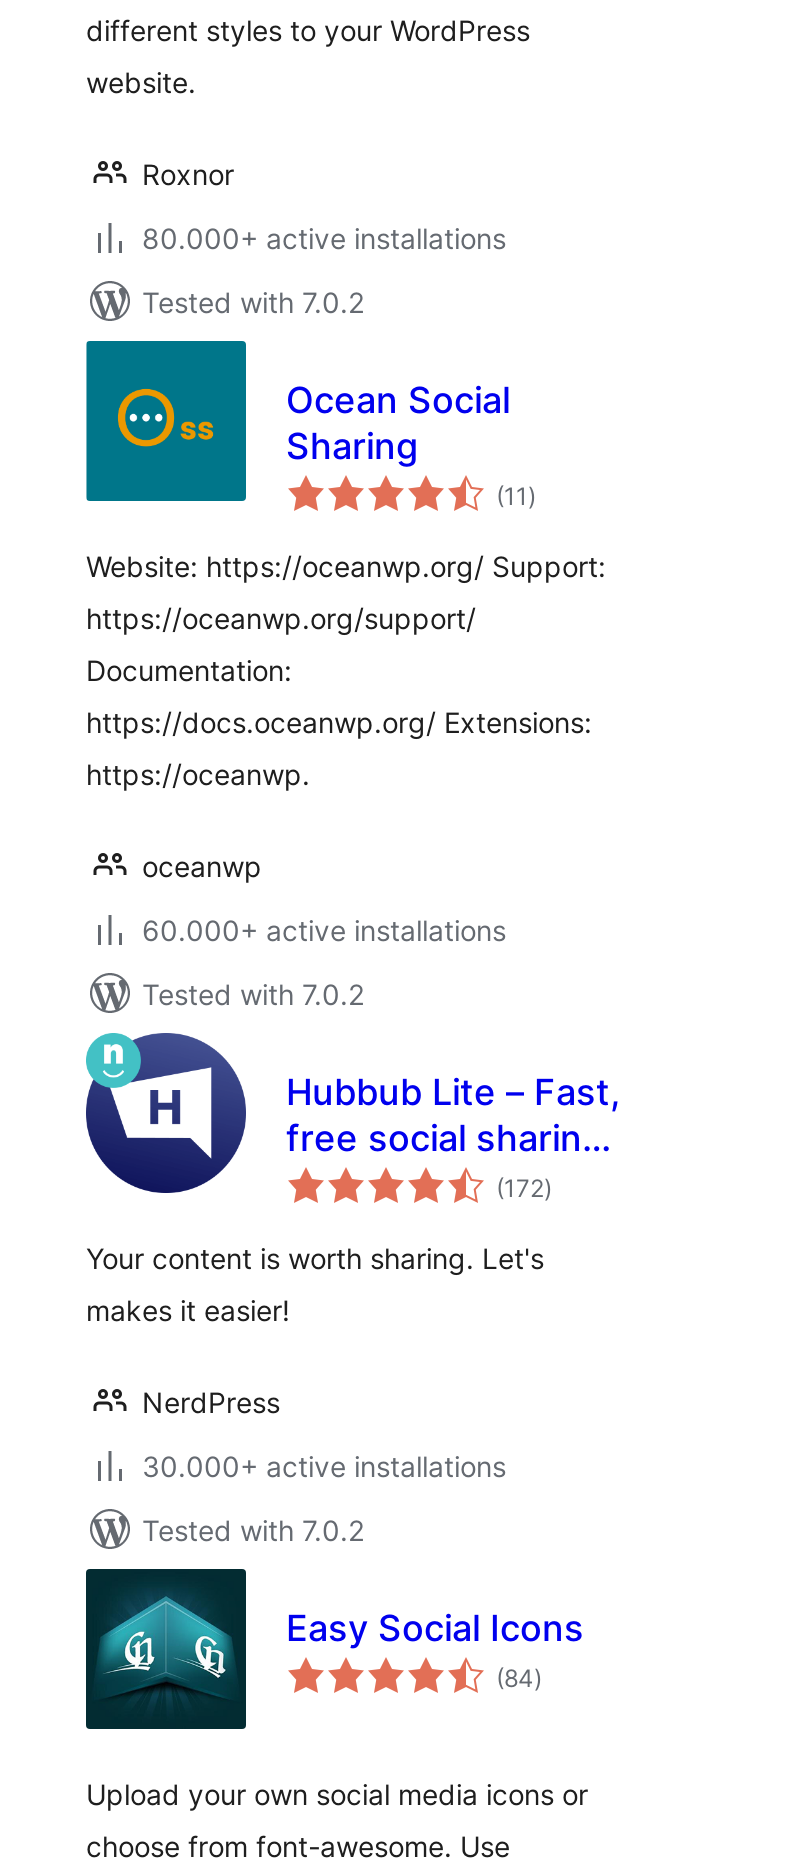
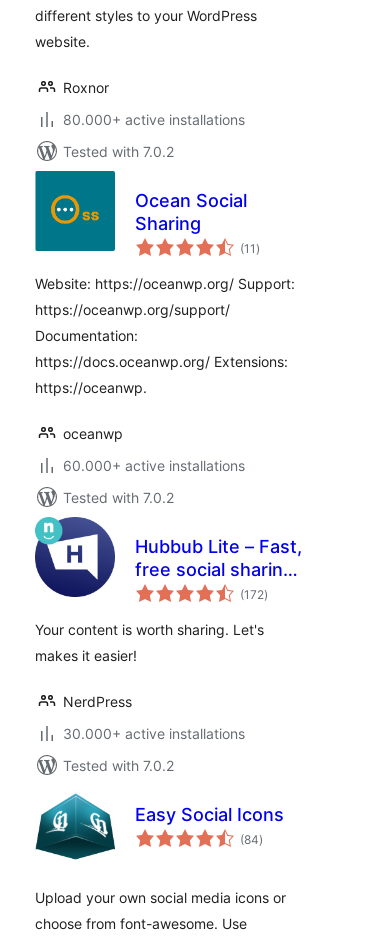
- [image]
+ [image]
